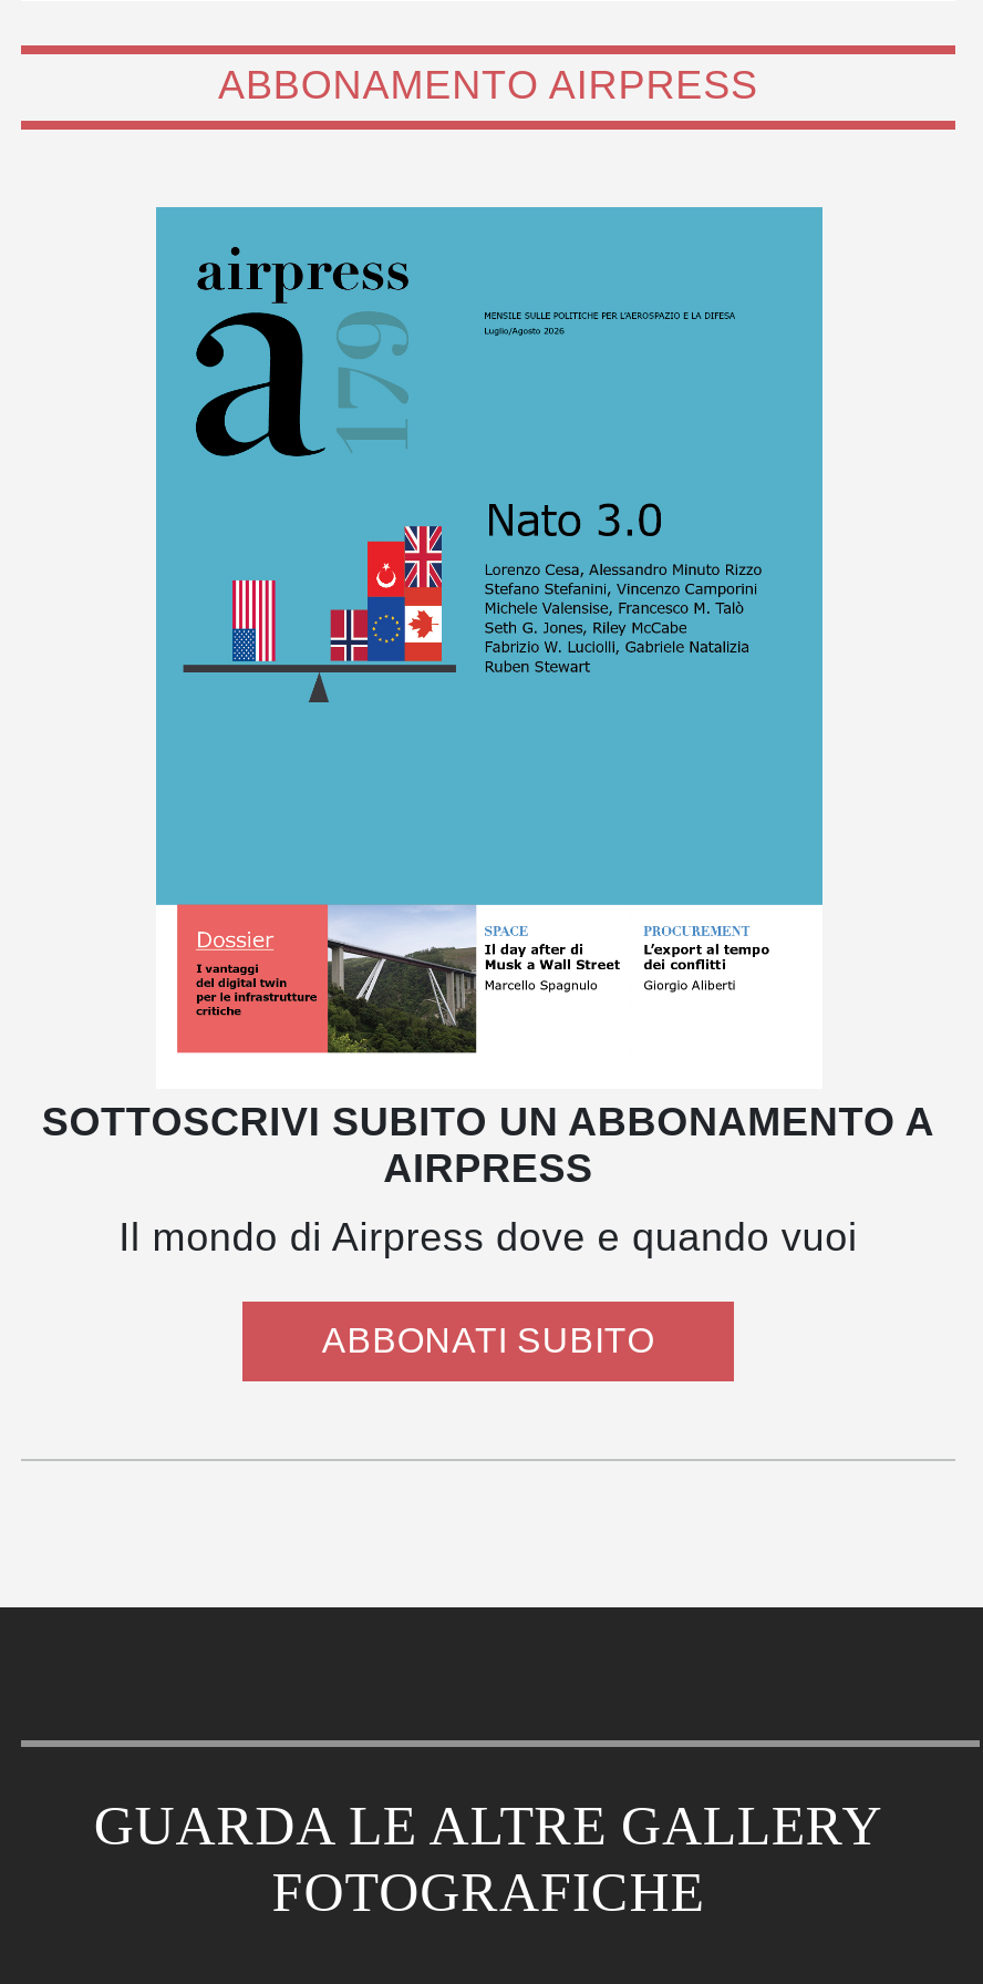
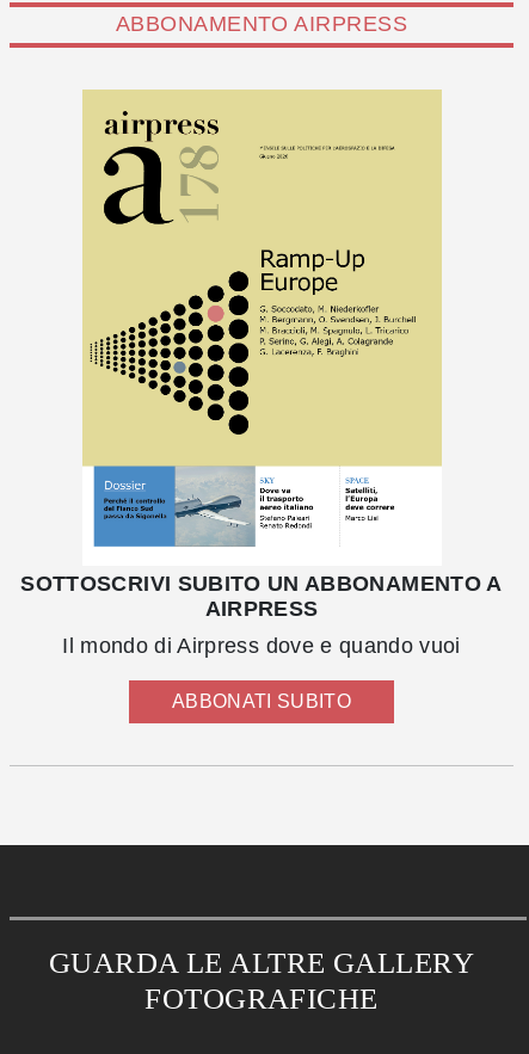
- [image]
+ [image]
